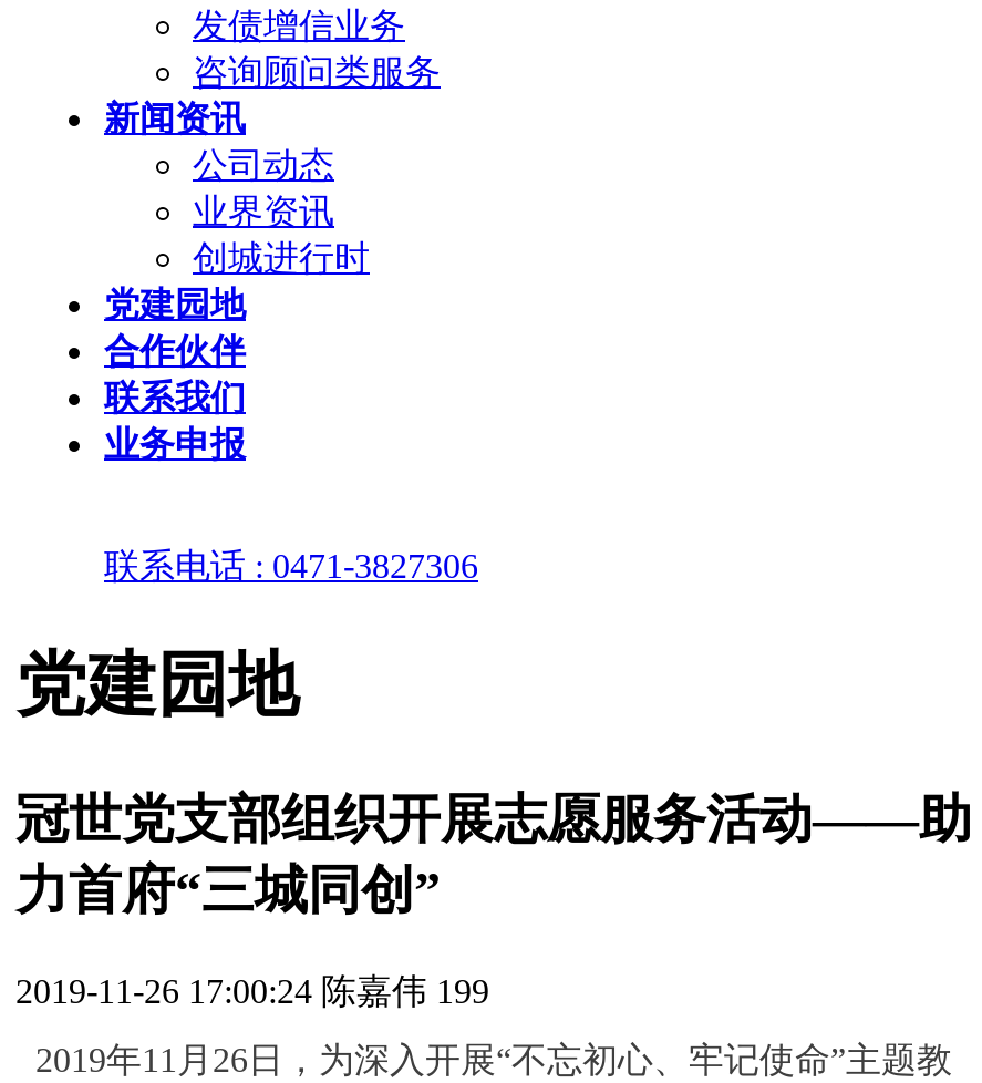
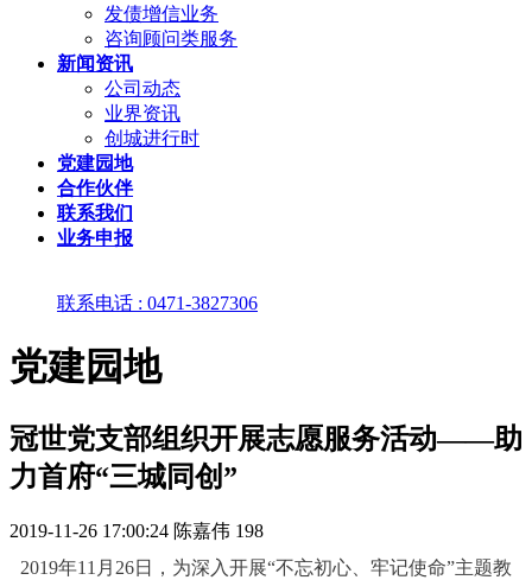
- 2019-11-26 17:00:24 陈嘉伟 199
+ 2019-11-26 17:00:24 陈嘉伟 198
